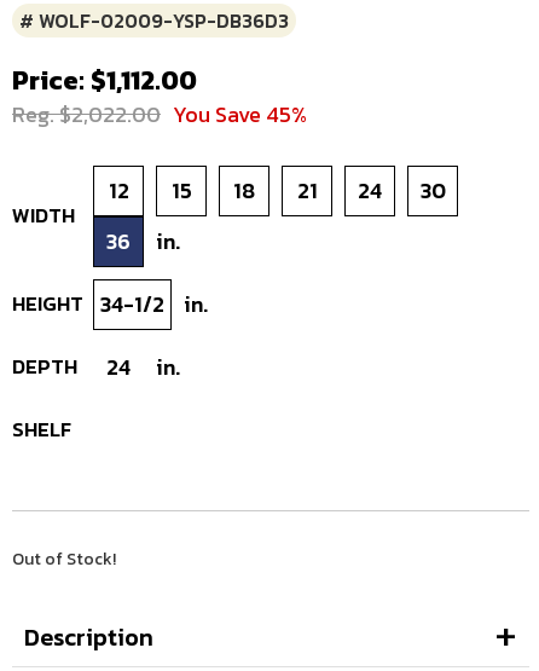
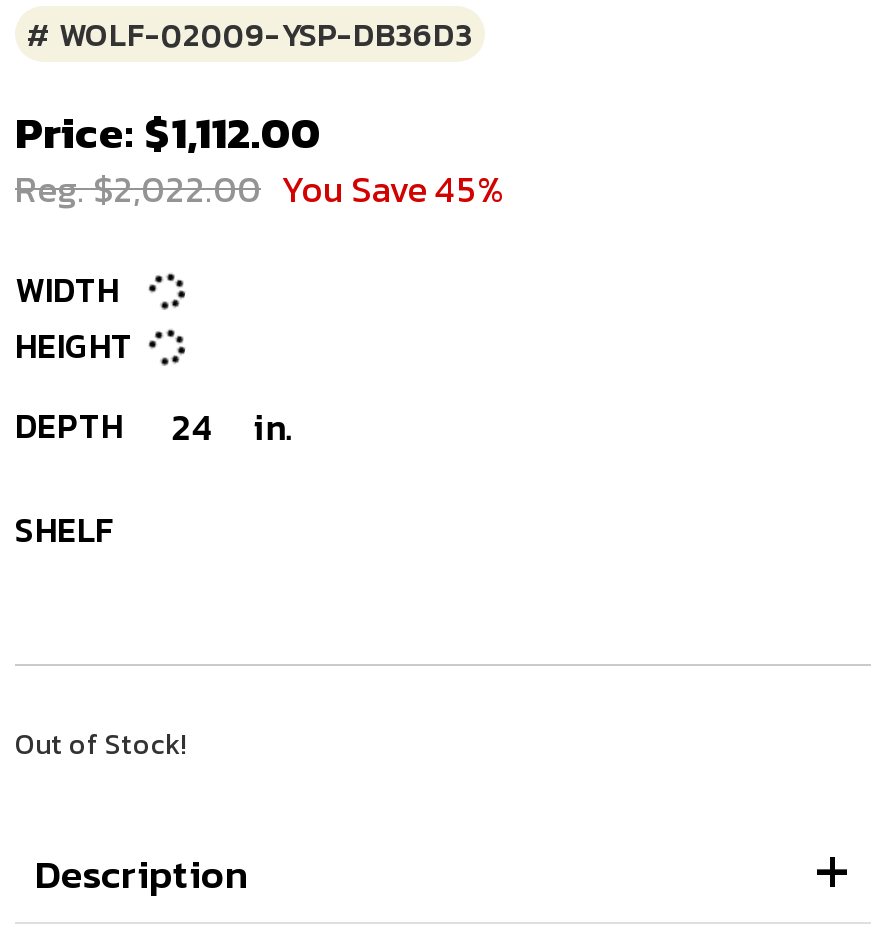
- 12
- 15
- 18
- 21
- 24
- 30
- 36
- in.
- HEIGHT 34-1/2 in.
+ HEIGHT
